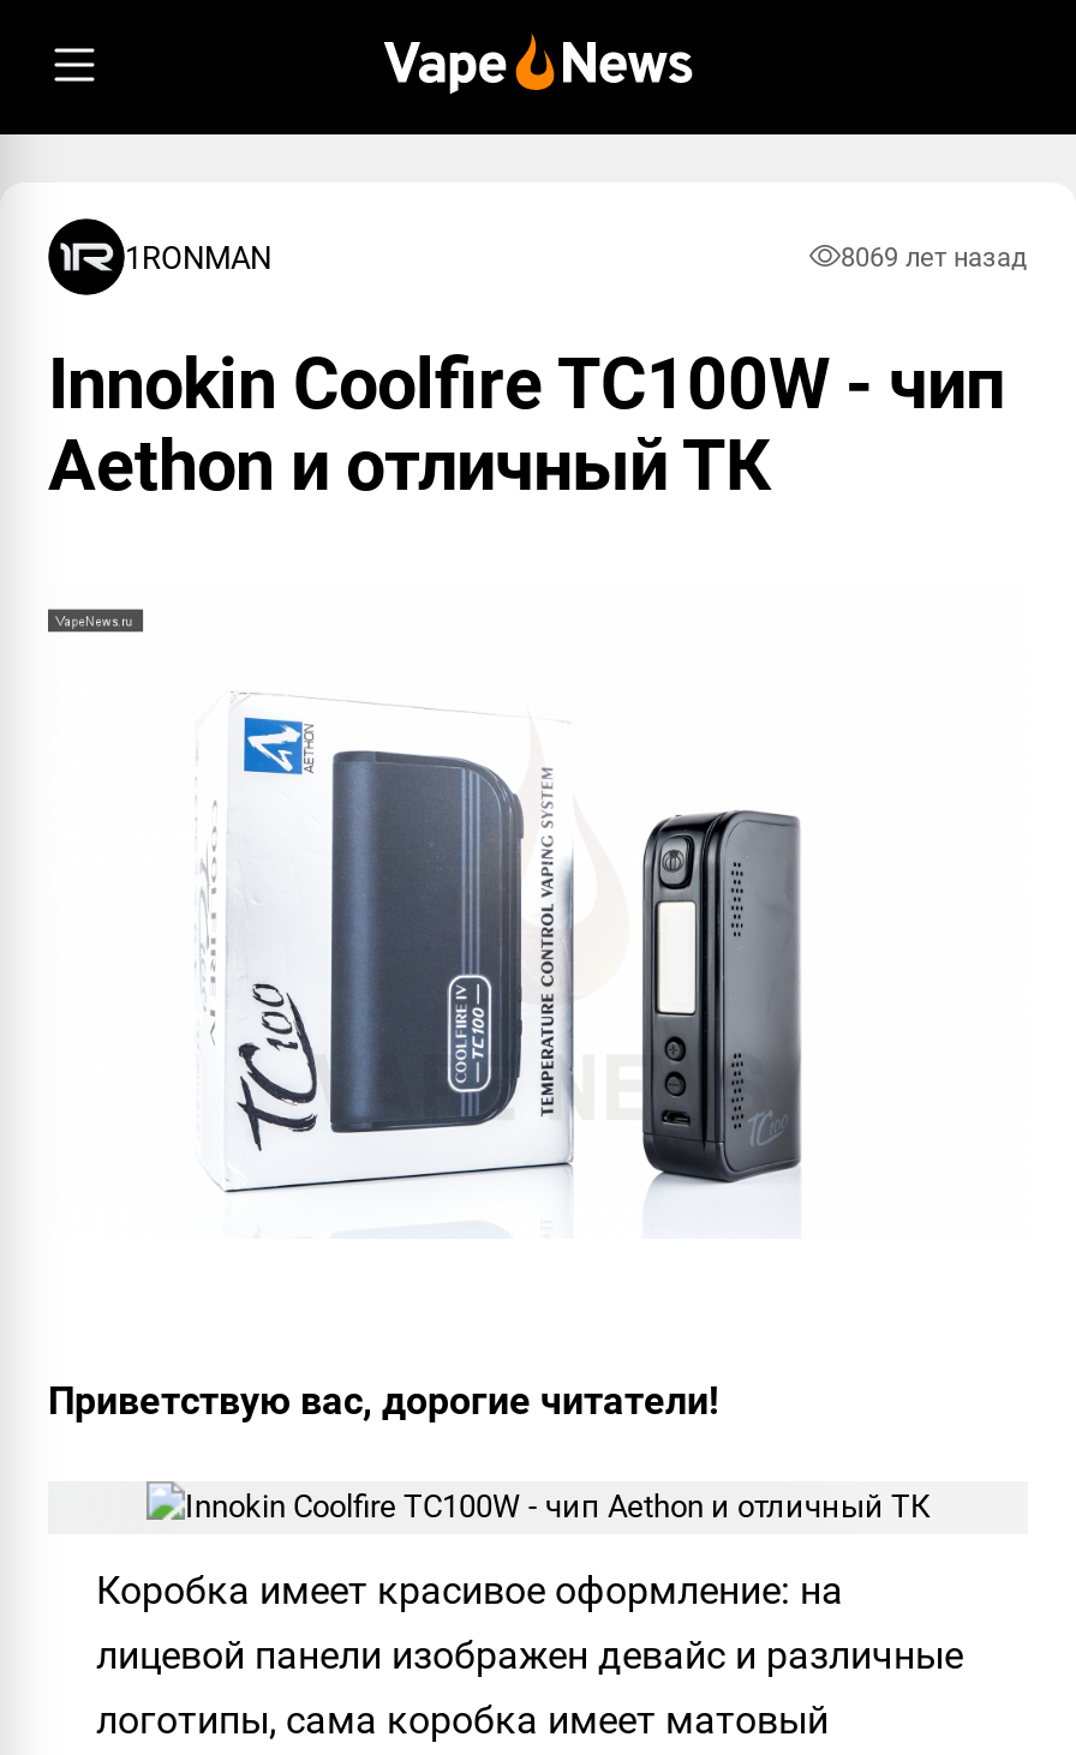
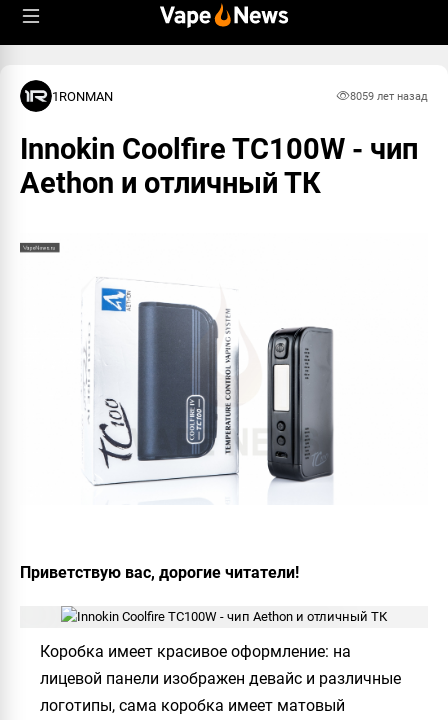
- 8069 лет назад
+ 8059 лет назад
